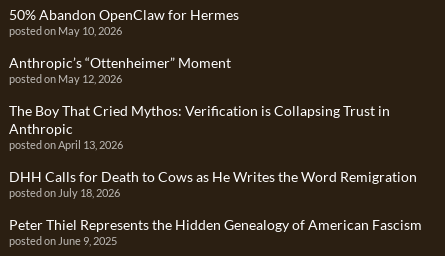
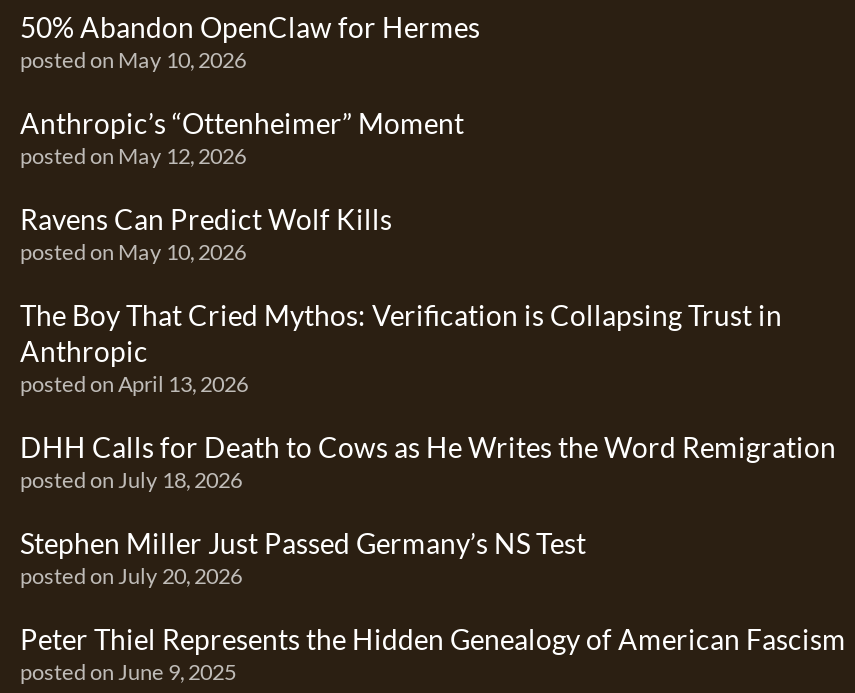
+ Ravens Can Predict Wolf Kills
+ posted on May 10, 2026

+ Stephen Miller Just Passed Germany’s NS Test
+ posted on July 20, 2026
